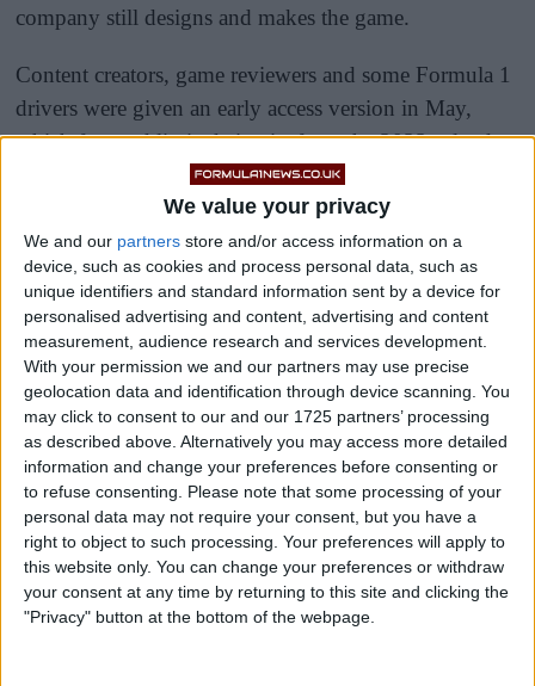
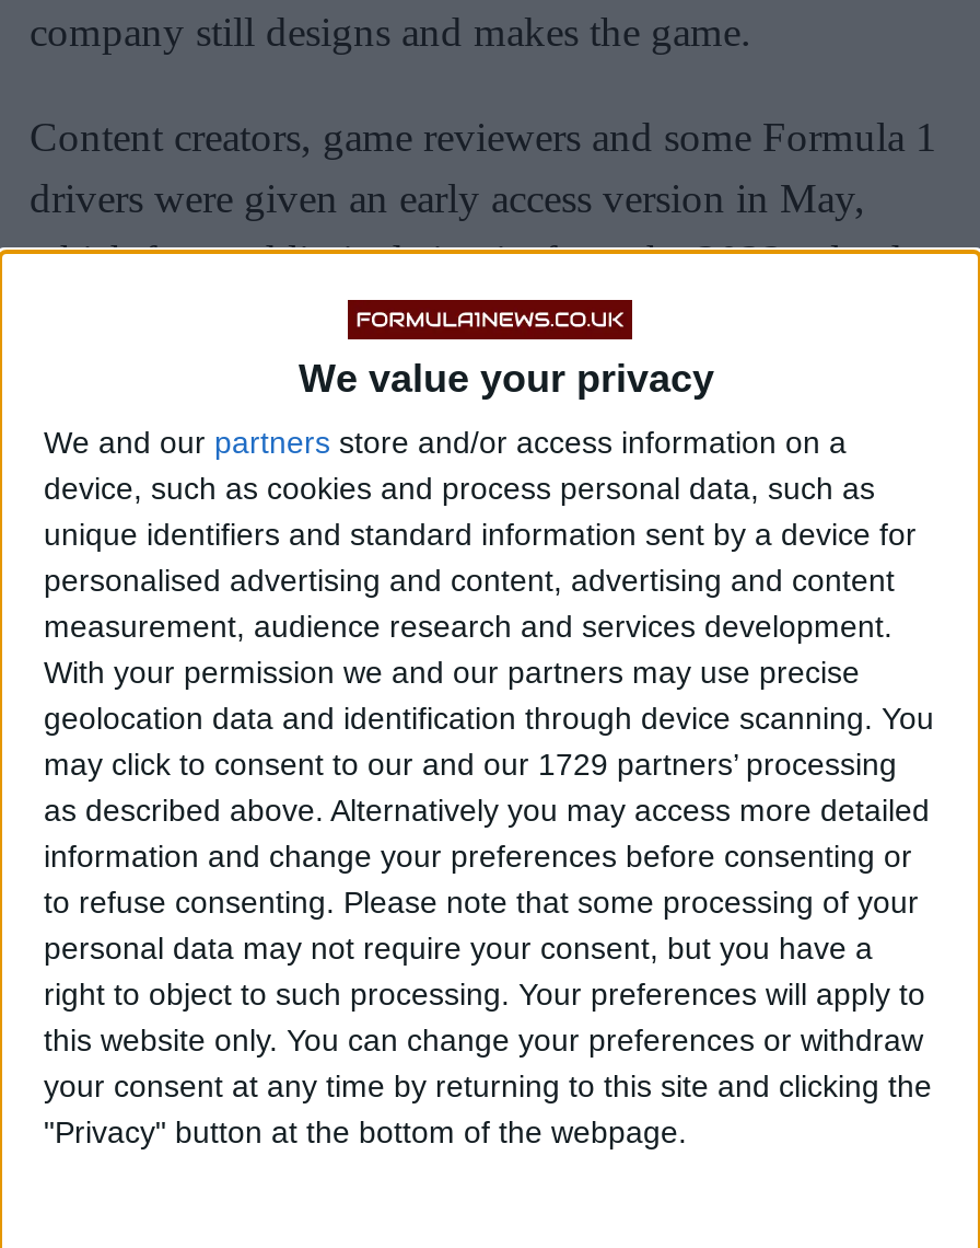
- may click to consent to our and our 1725 partners’ processing
+ may click to consent to our and our 1729 partners’ processing
